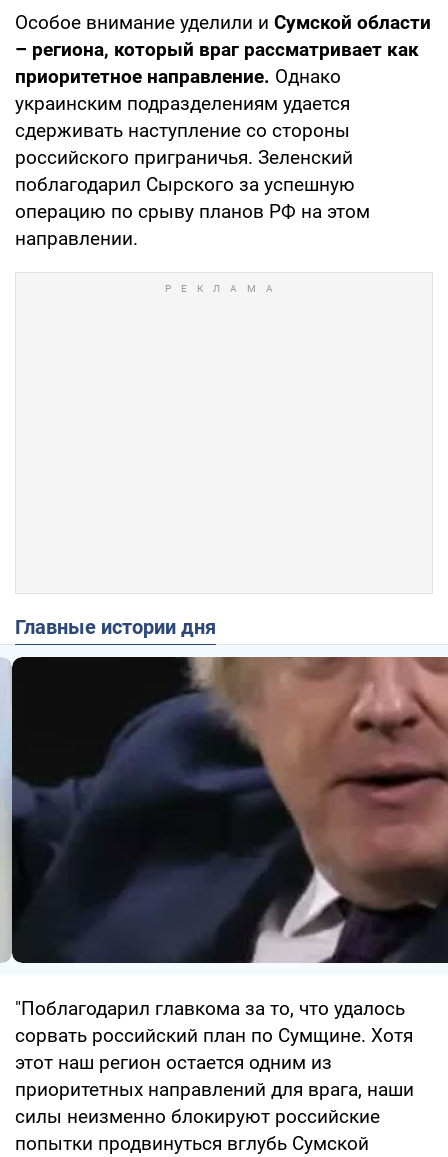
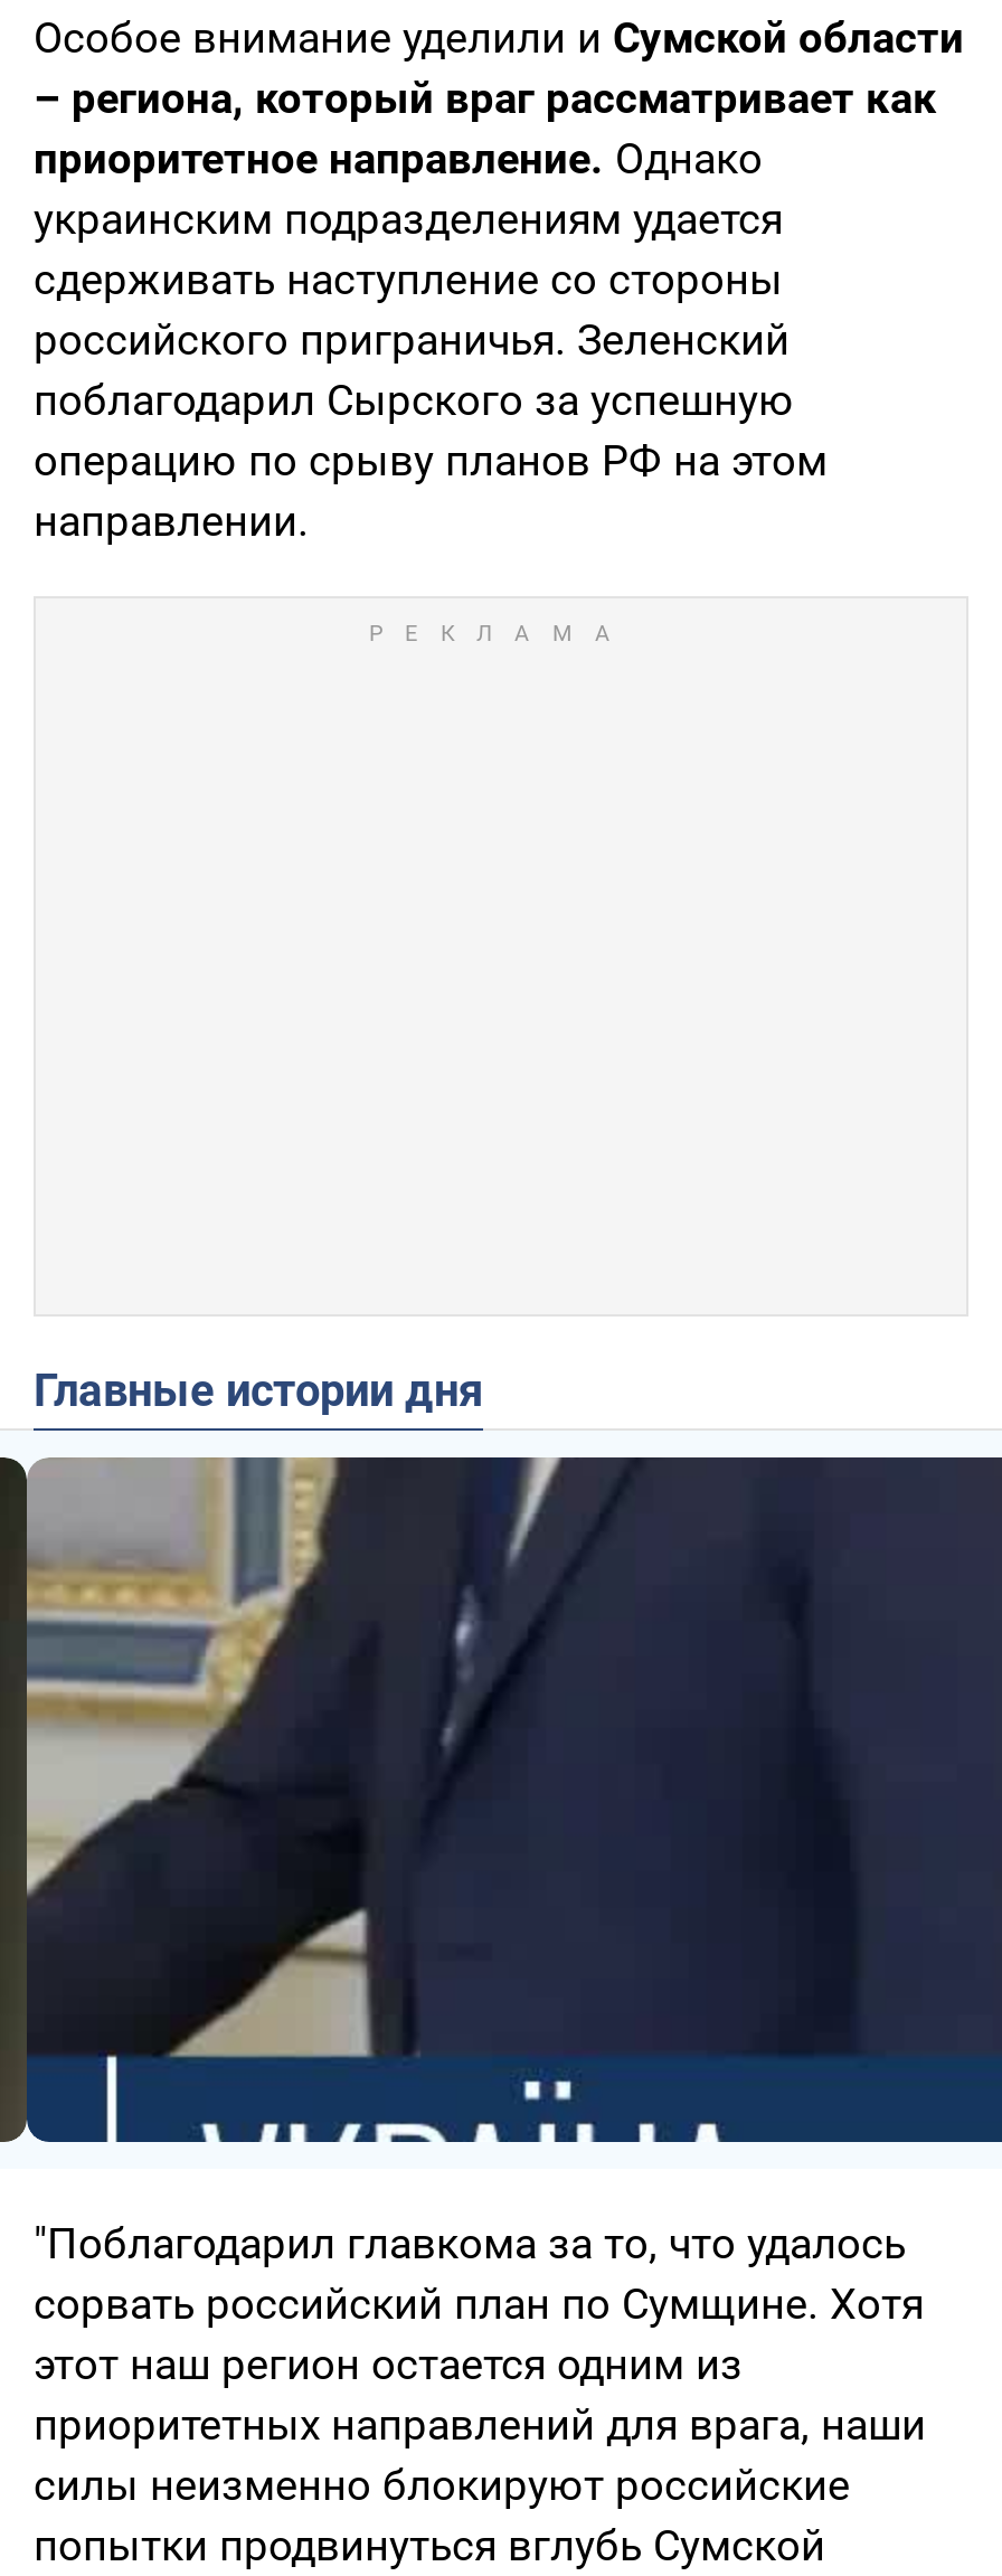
- [image]
+ [image]
